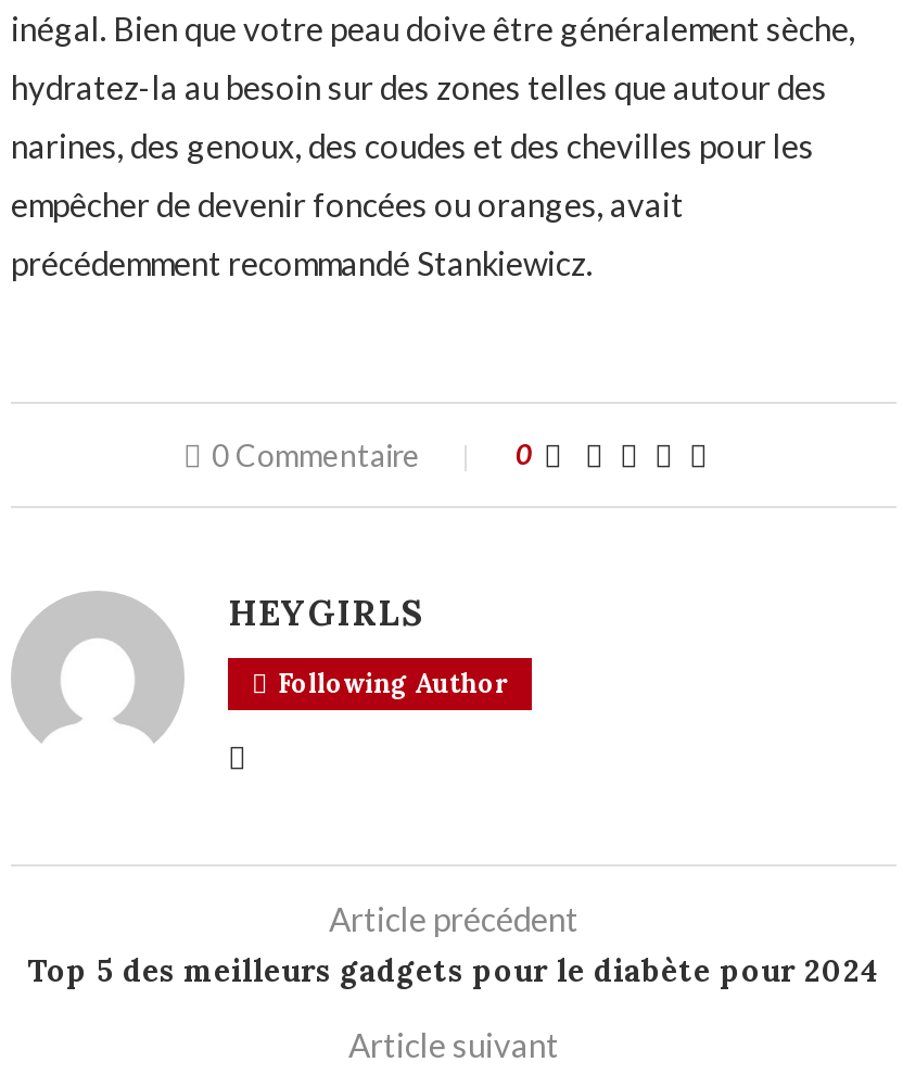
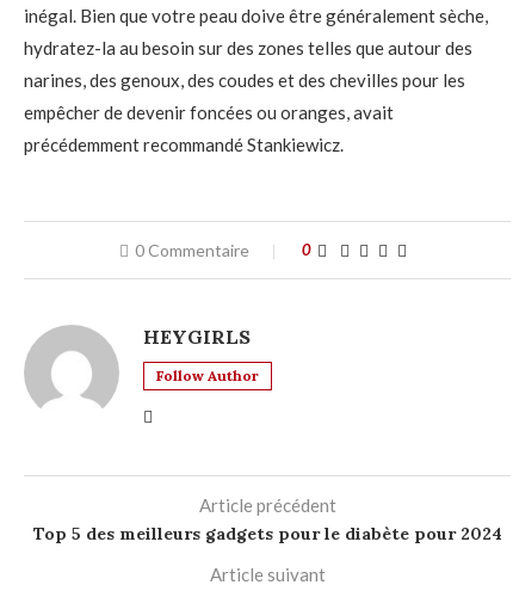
- Following Author
+ Follow Author
